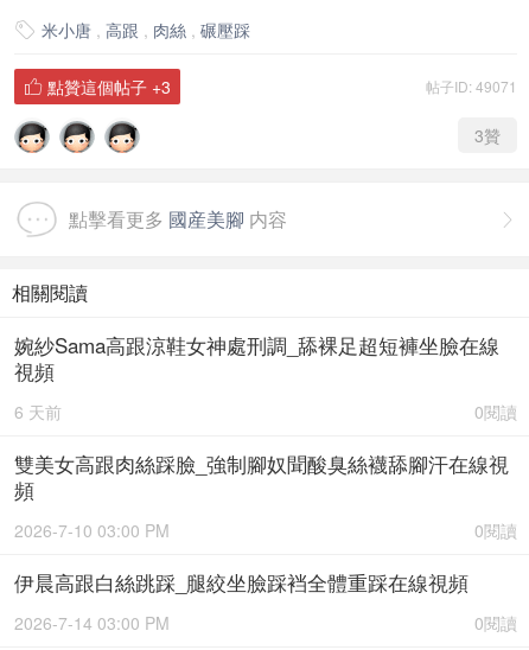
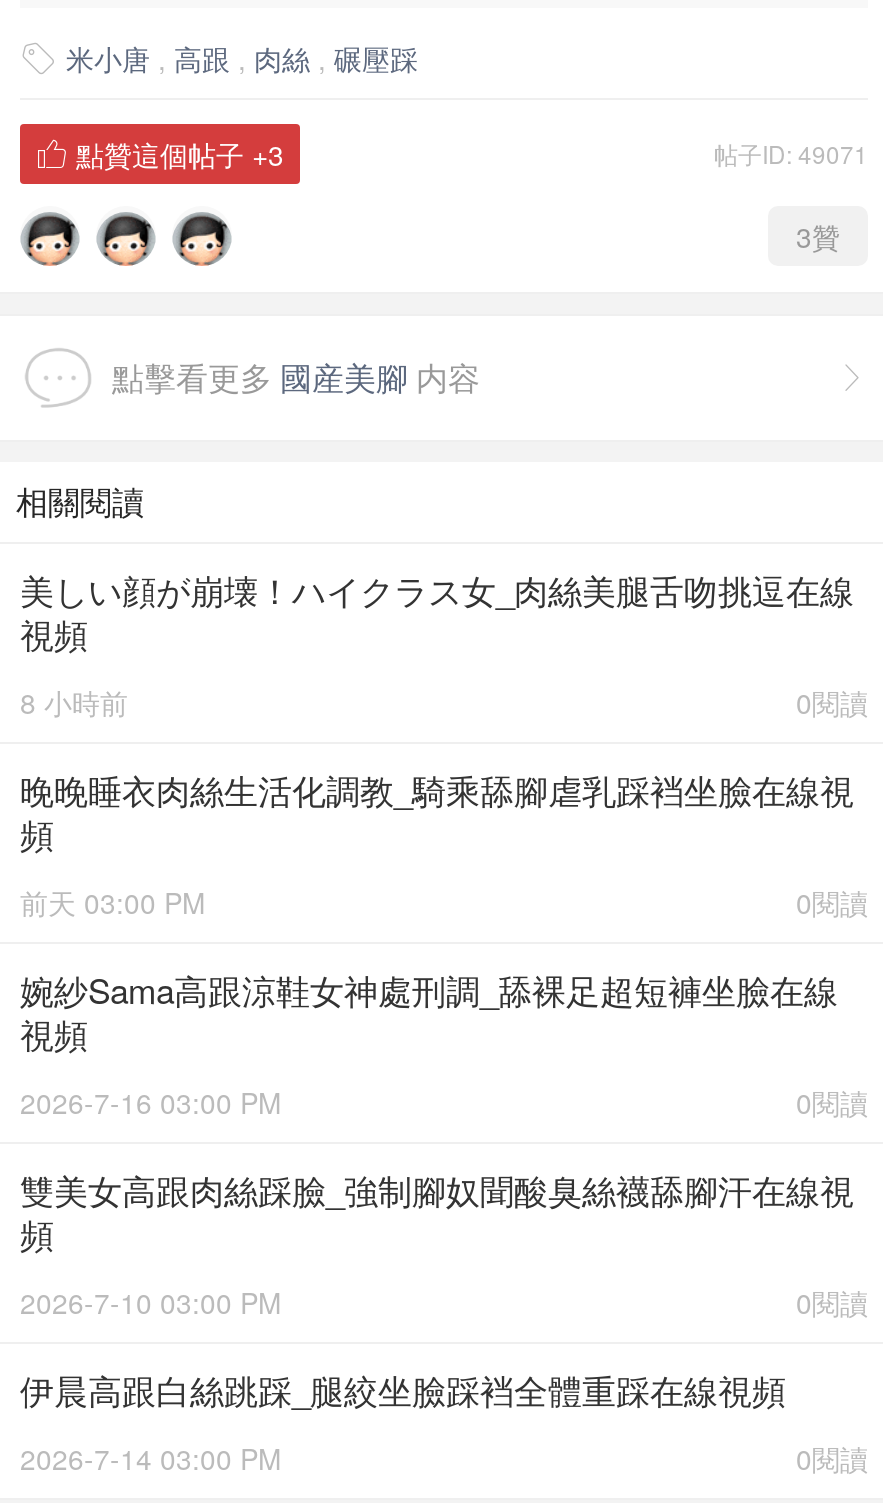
+ 美しい顔が崩壊！ハイクラス女_肉絲美腿舌吻挑逗在線
+ 視頻
+ 0閱讀
+ 8 小時前
+ 晚晚睡衣肉絲生活化調教_騎乘舔腳虐乳踩裆坐臉在線視
+ 頻
+ 0閱讀
+ 前天 03:00 PM

- 6 天前
+ 2026-7-16 03:00 PM
